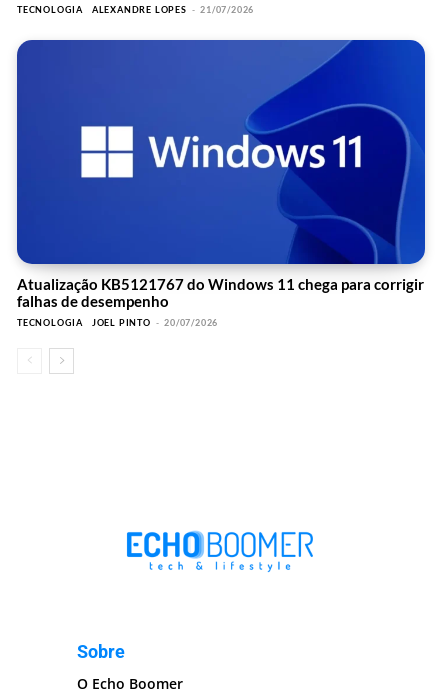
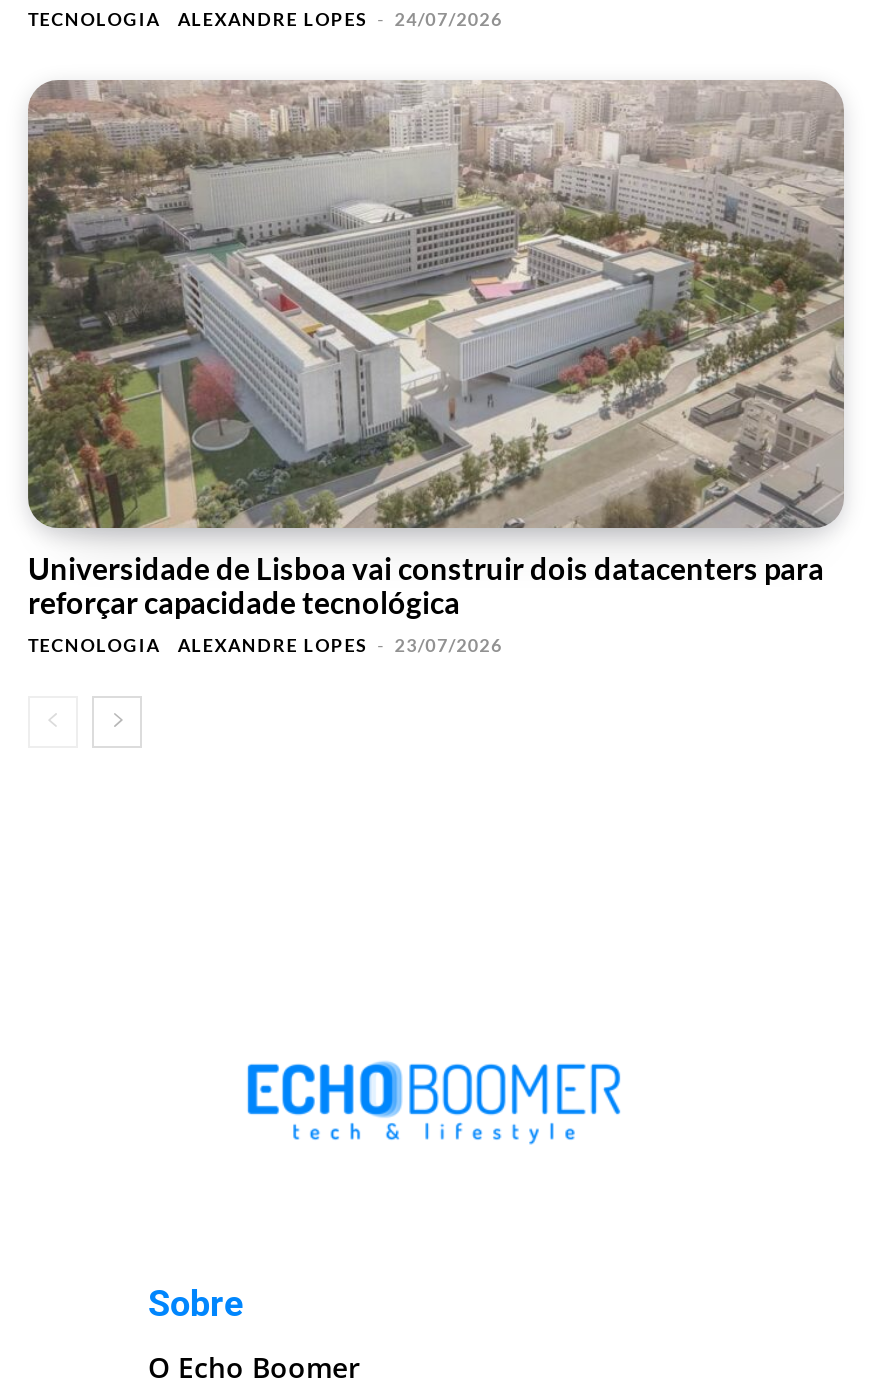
- ALEXANDRE LOPES - 21/07/2026
+ ALEXANDRE LOPES - 24/07/2026

- [image]
- Atualização KB5121767 do Windows 11 chega para corrigir
- falhas de desempenho
+ [image]
+ Universidade de Lisboa vai construir dois datacenters para
+ reforçar capacidade tecnológica

- JOEL PINTO - 20/07/2026
+ ALEXANDRE LOPES - 23/07/2026
